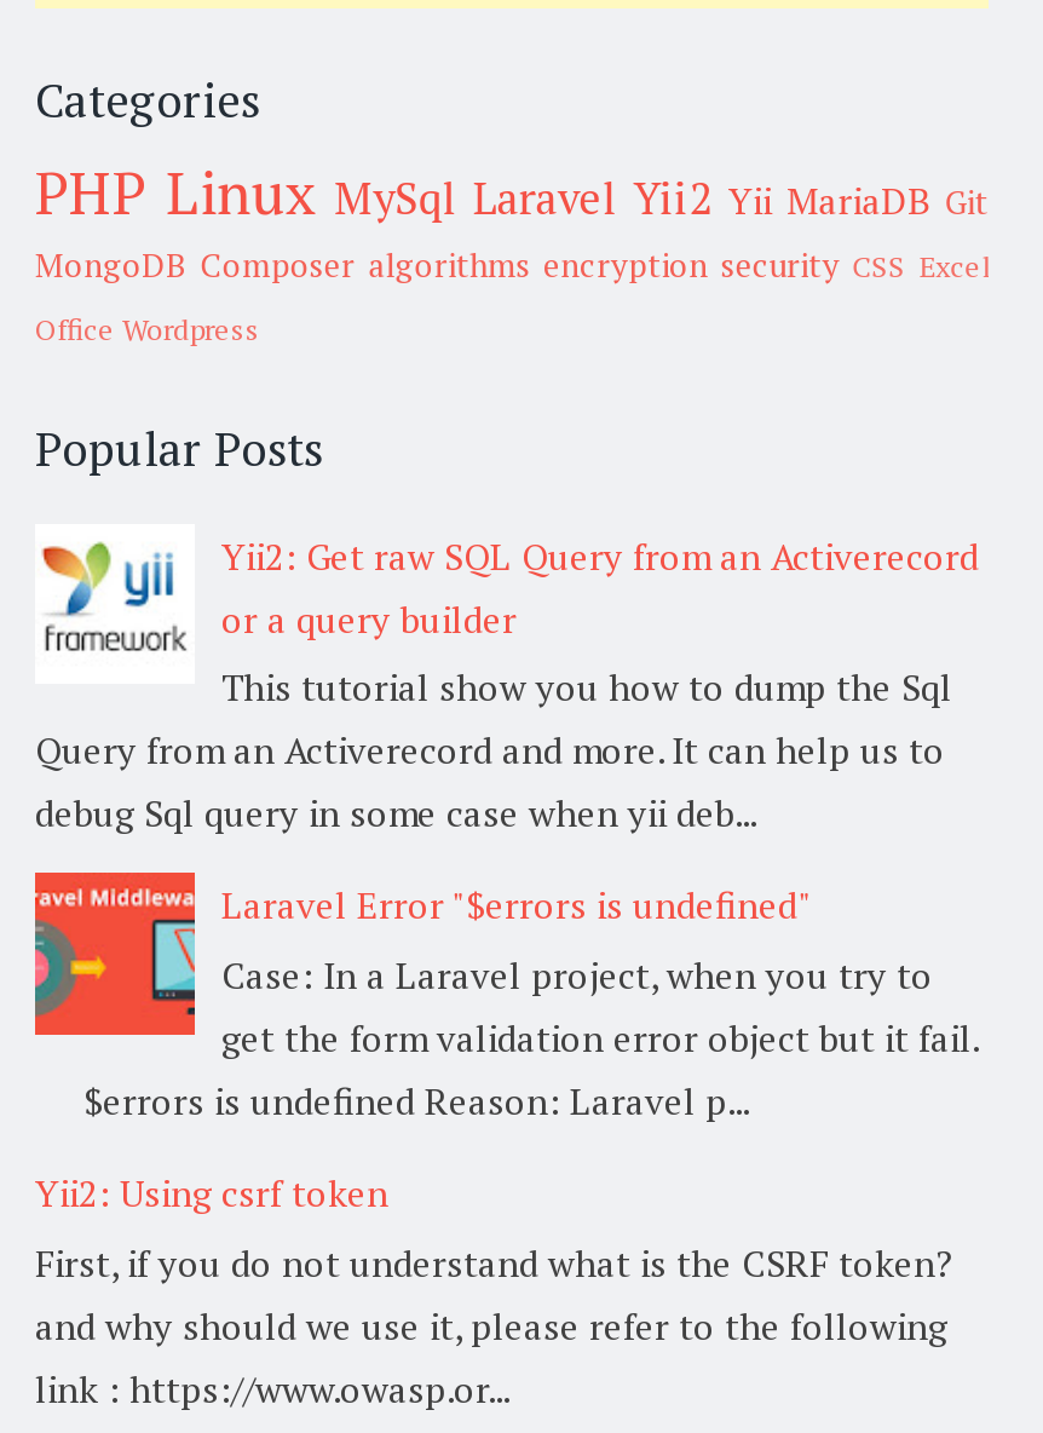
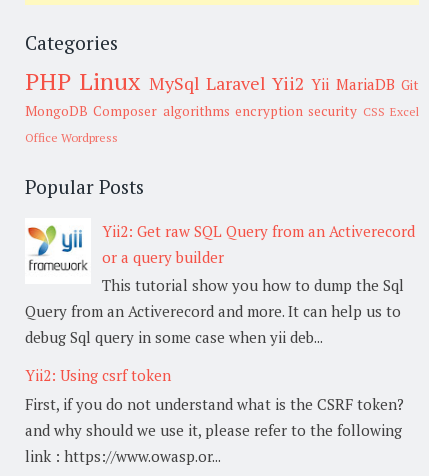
- [image]
- Laravel Error "$errors is undefined"
- Case: In a Laravel project, when you try to
- get the form validation error object but it fail.
- $errors is undefined Reason: Laravel p...
